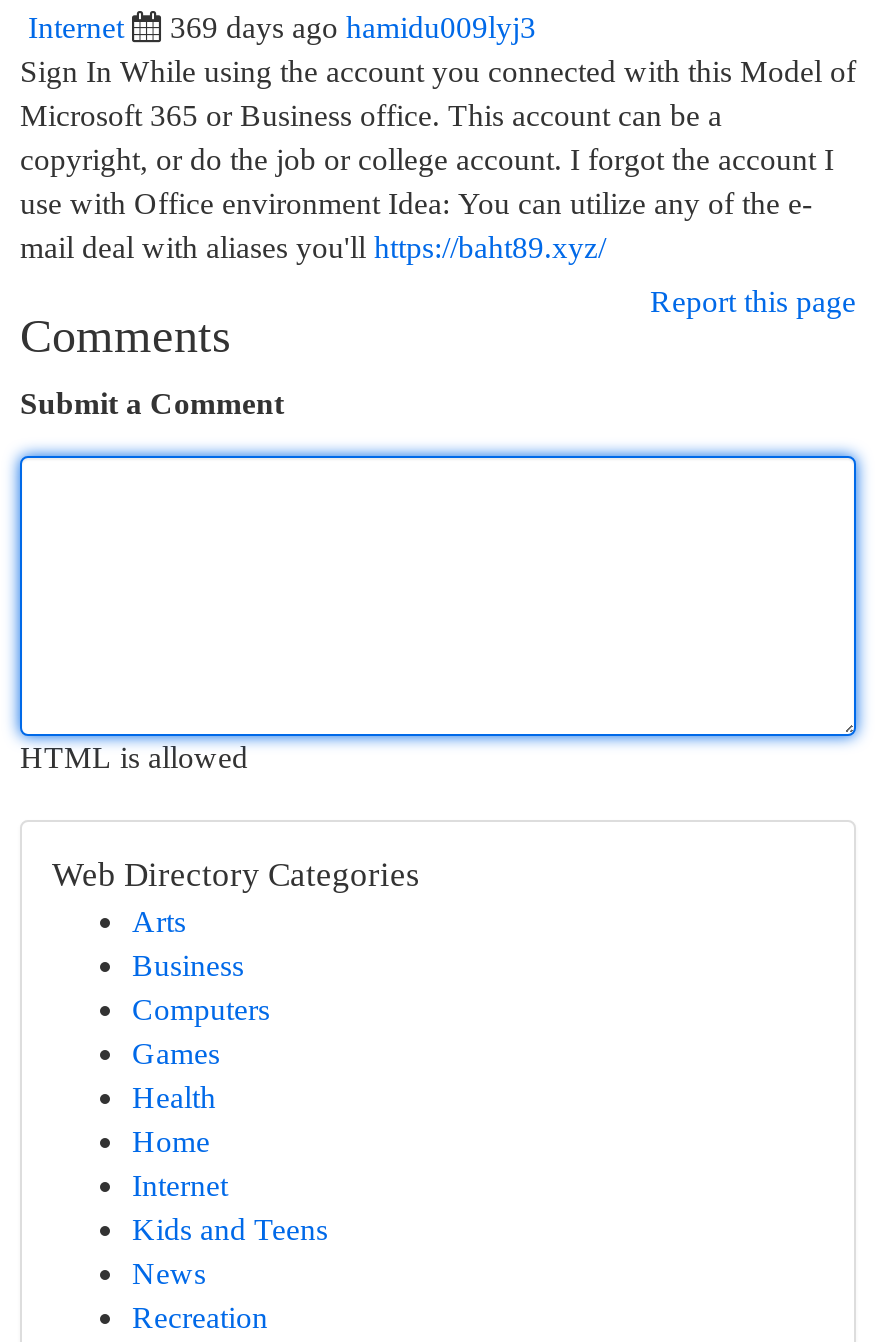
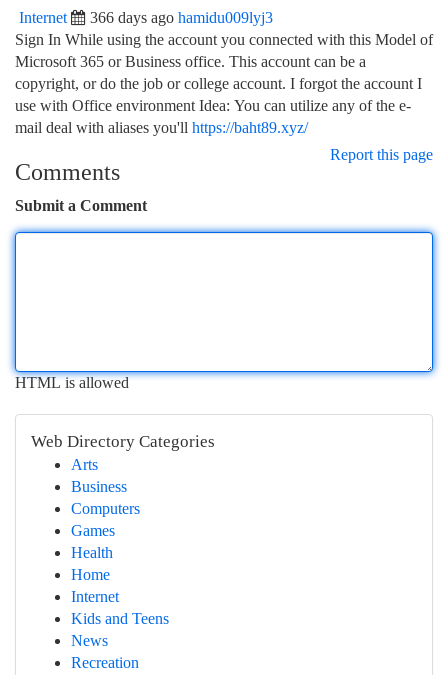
- 369 days ago hamidu009lyj3
+ 366 days ago hamidu009lyj3
